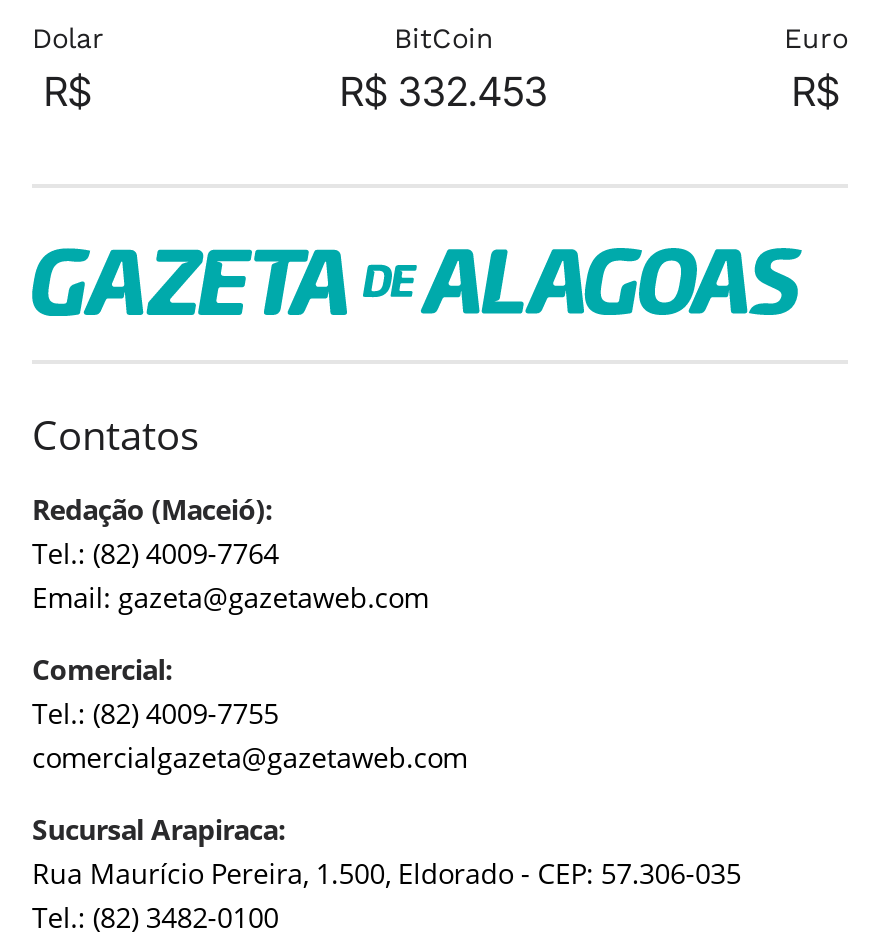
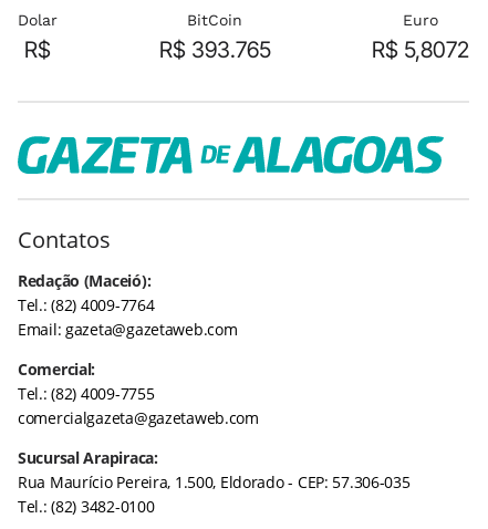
- R$ 332.453
+ R$ 393.765

- R$
+ R$ 5,8072
